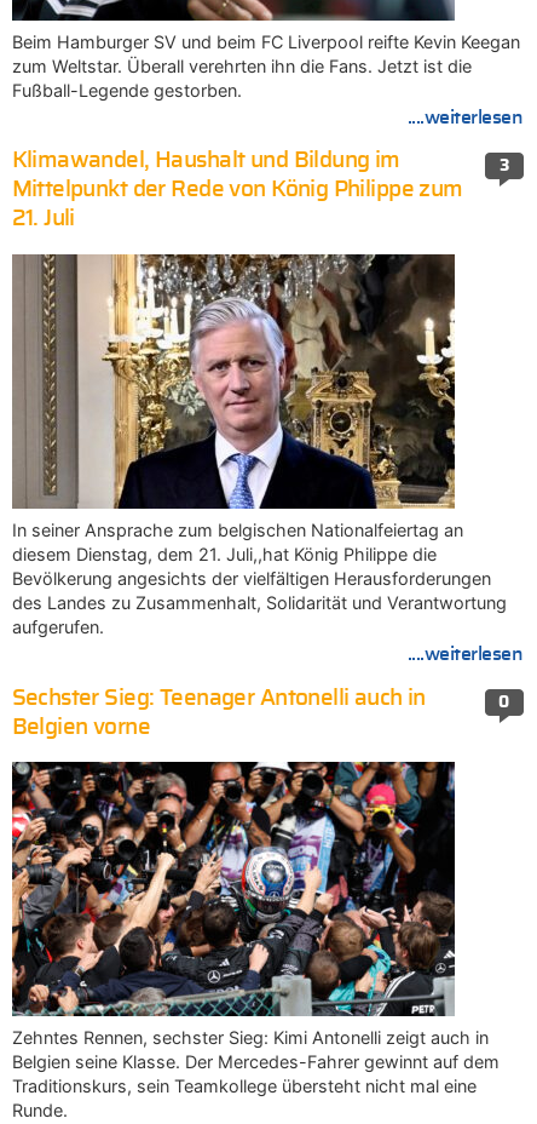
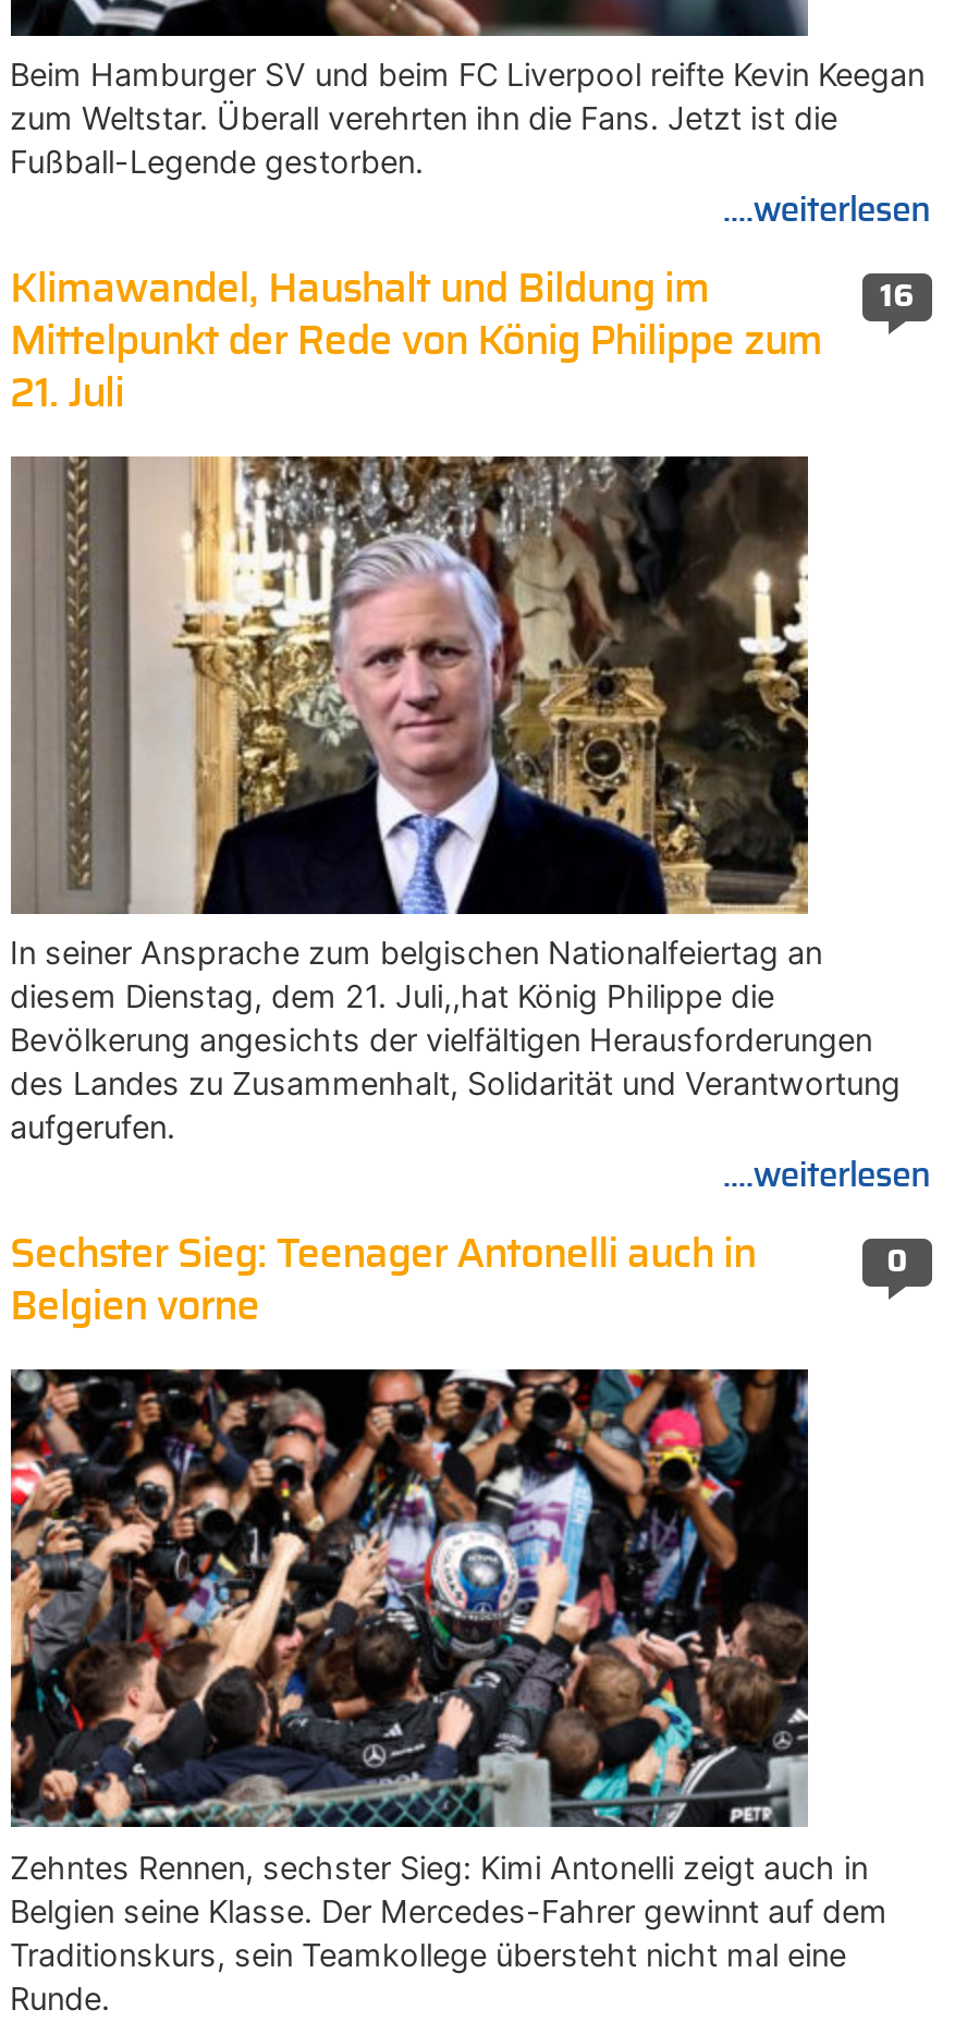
- 3
+ 16
